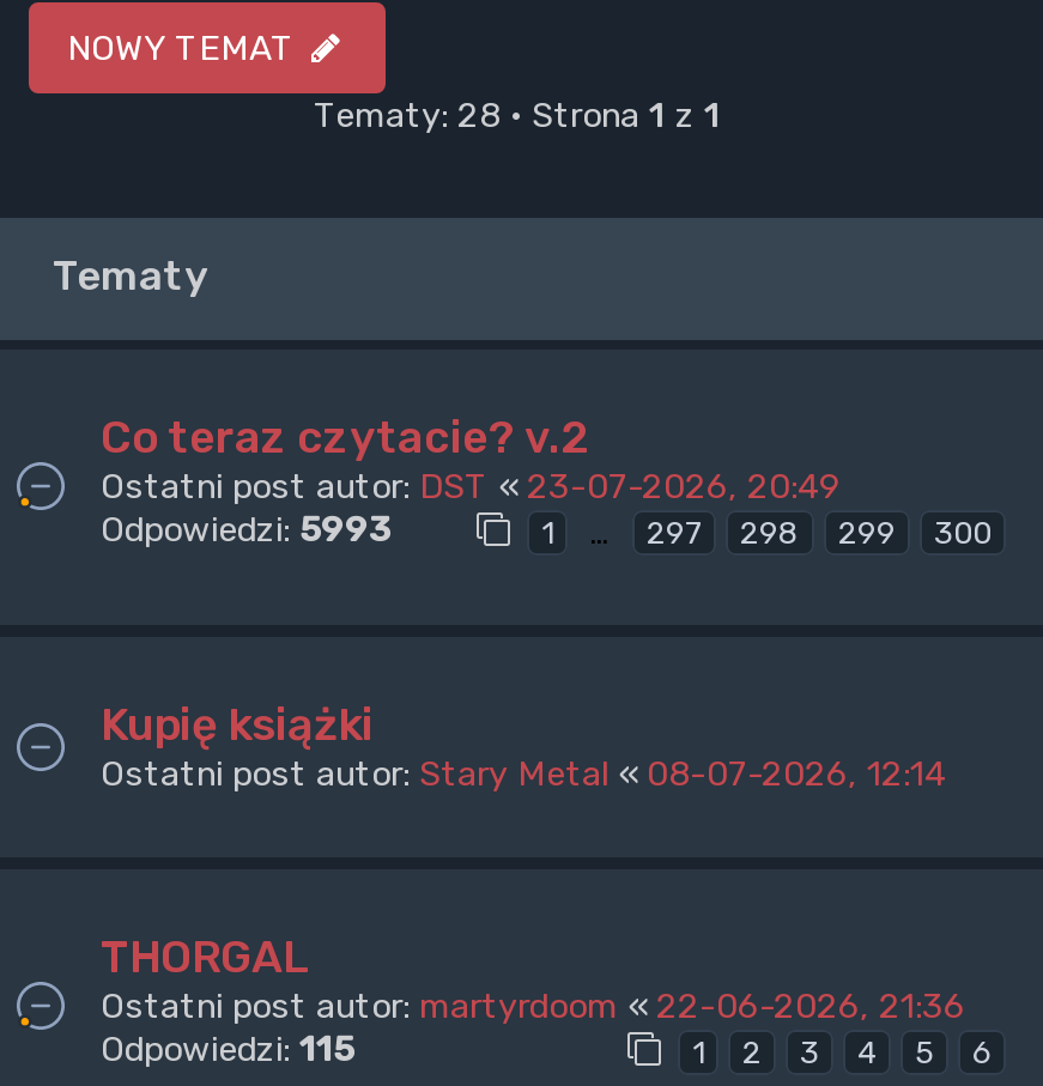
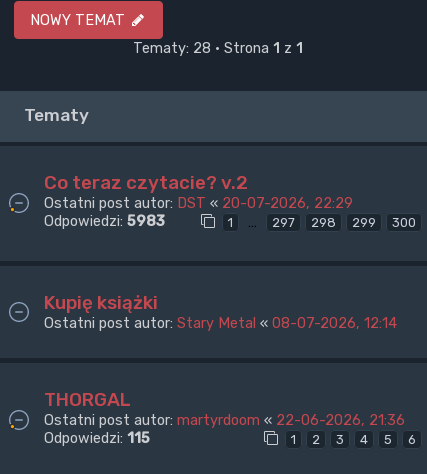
- Ostatni post autor: DST «23-07-2026, 20:49
+ Ostatni post autor: DST «20-07-2026, 22:29

- Odpowiedzi: 5993
+ Odpowiedzi: 5983
